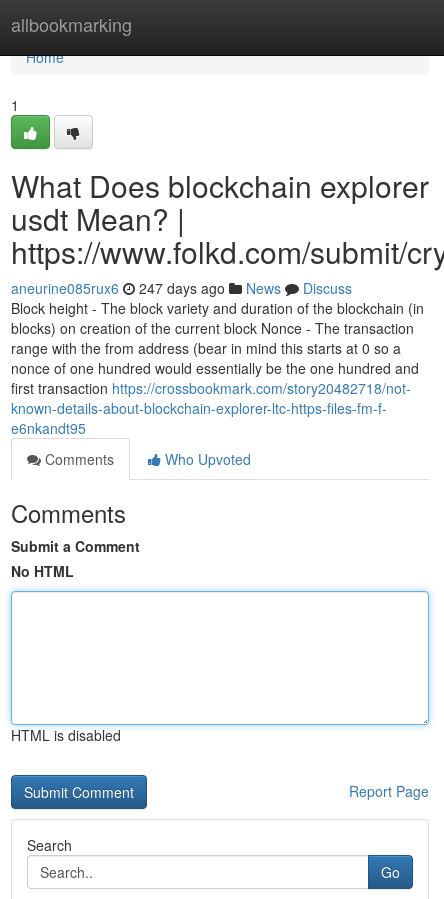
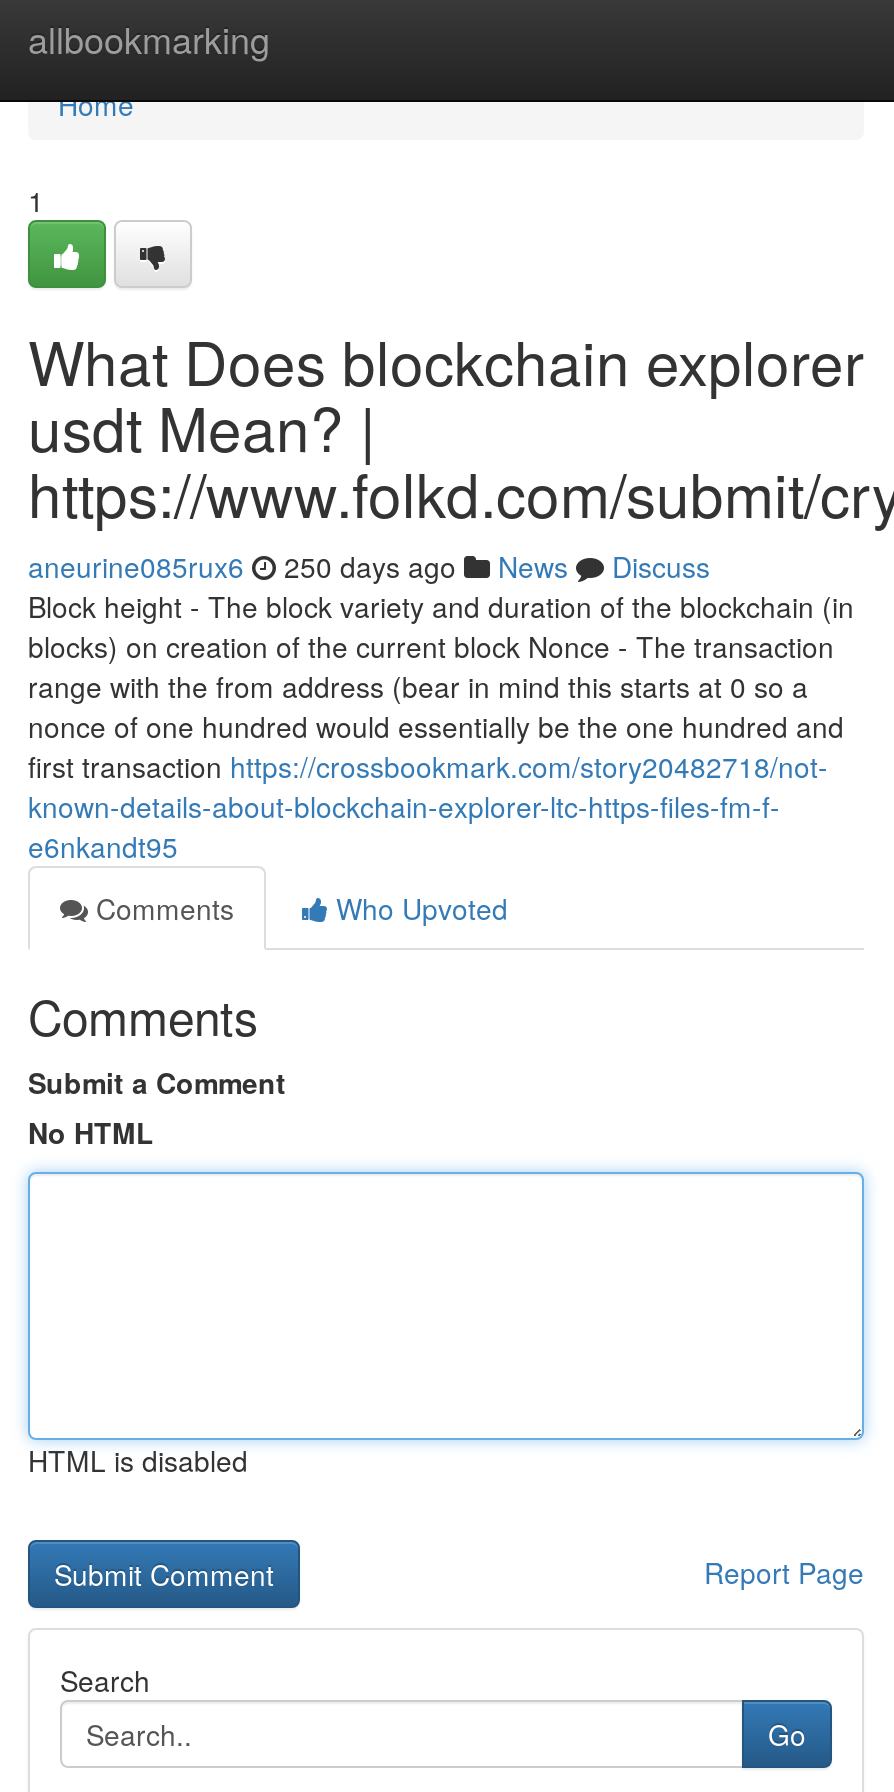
- aneurine085rux6 247 days ago News Discuss
+ aneurine085rux6 250 days ago News Discuss
